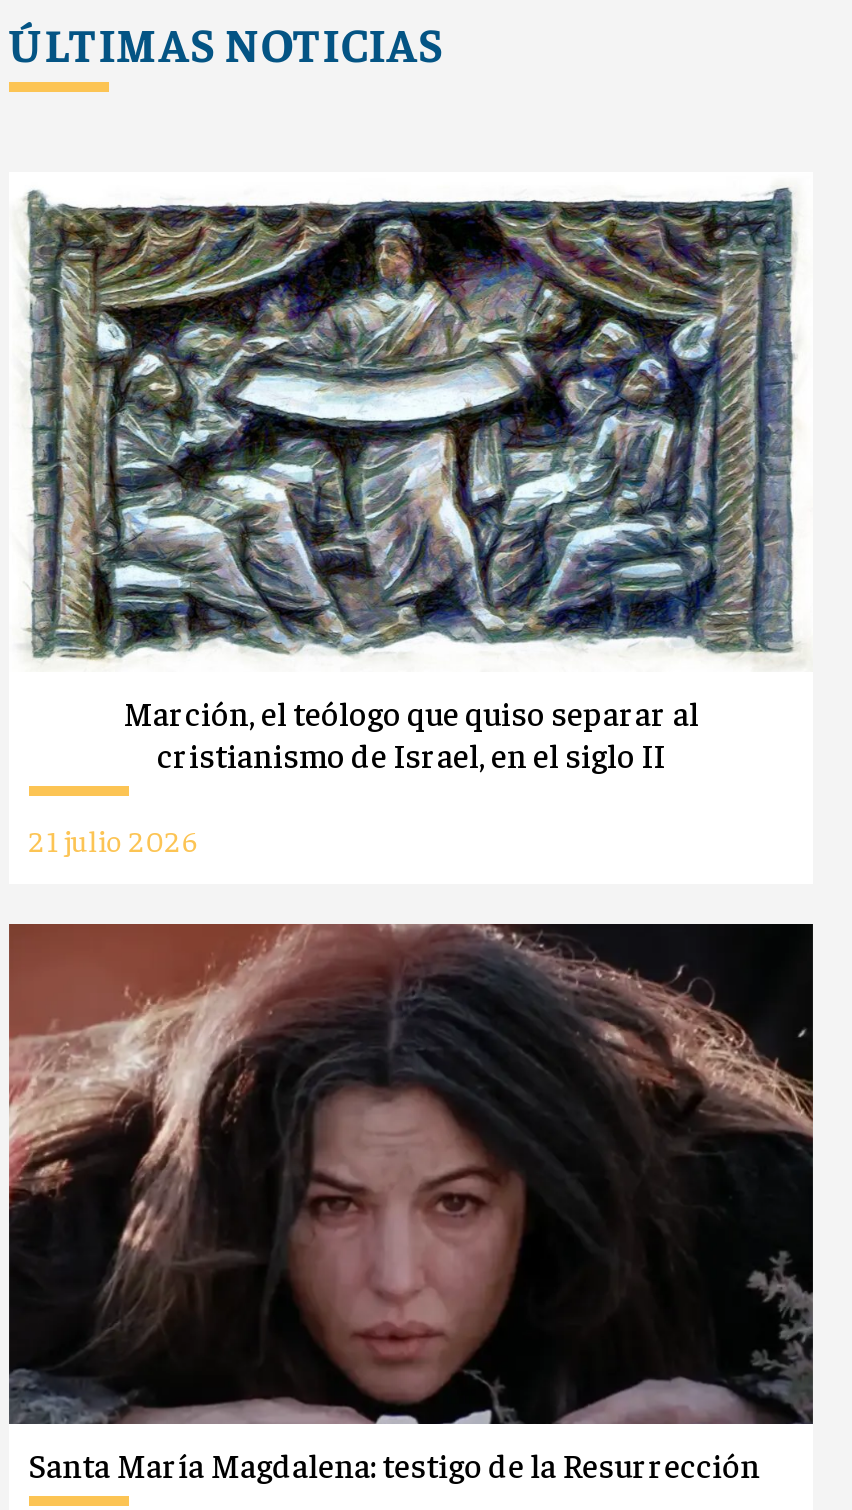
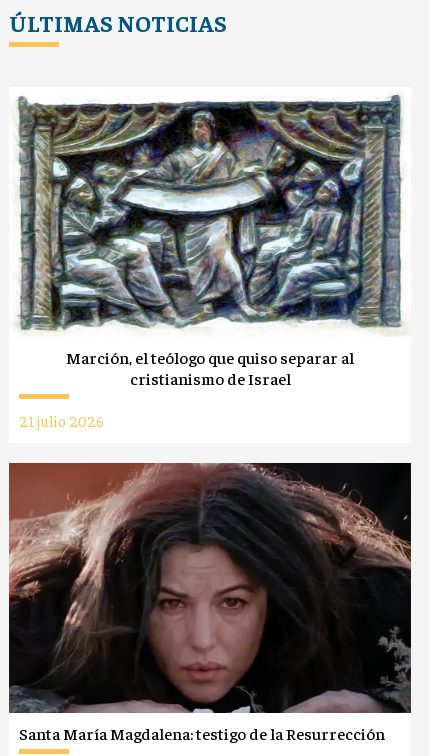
- cristianismo de Israel, en el siglo II
+ cristianismo de Israel
